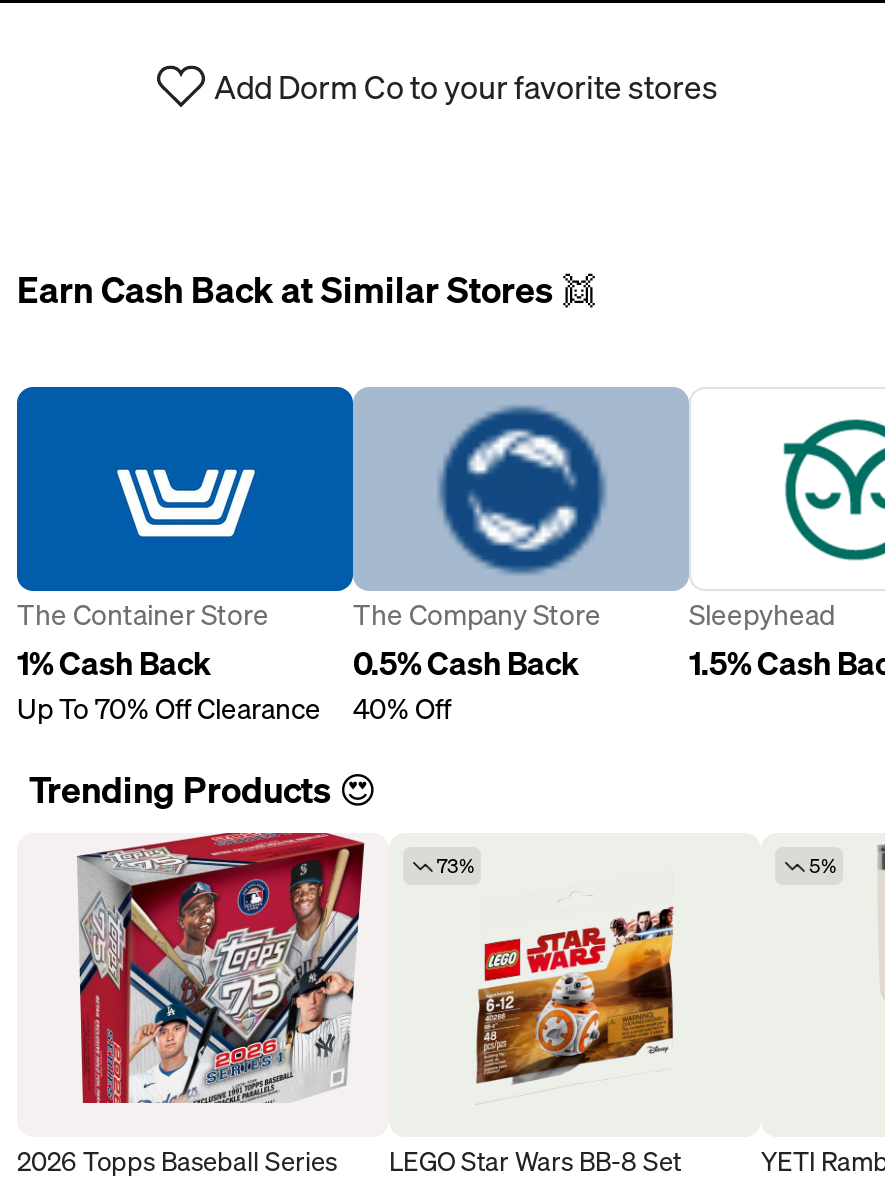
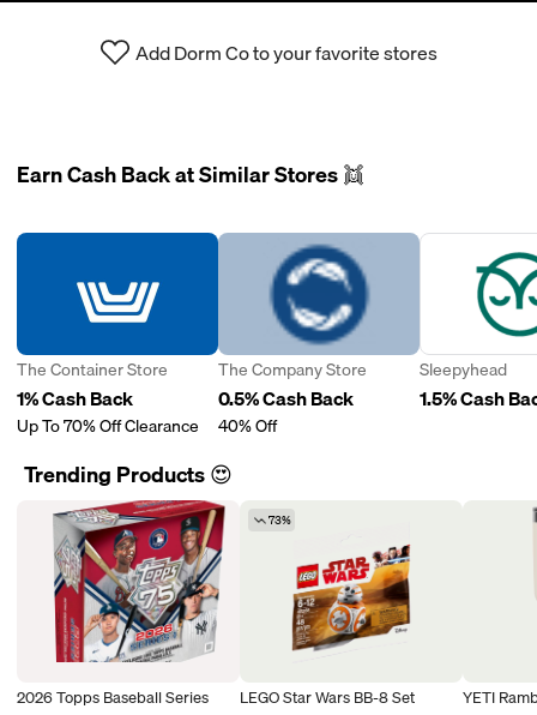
- 5%
